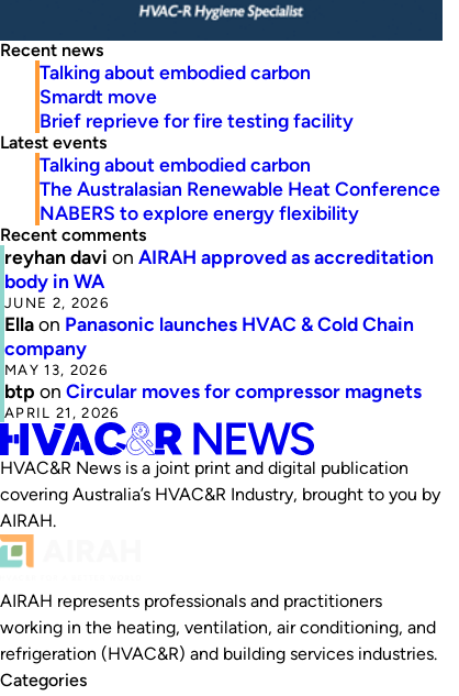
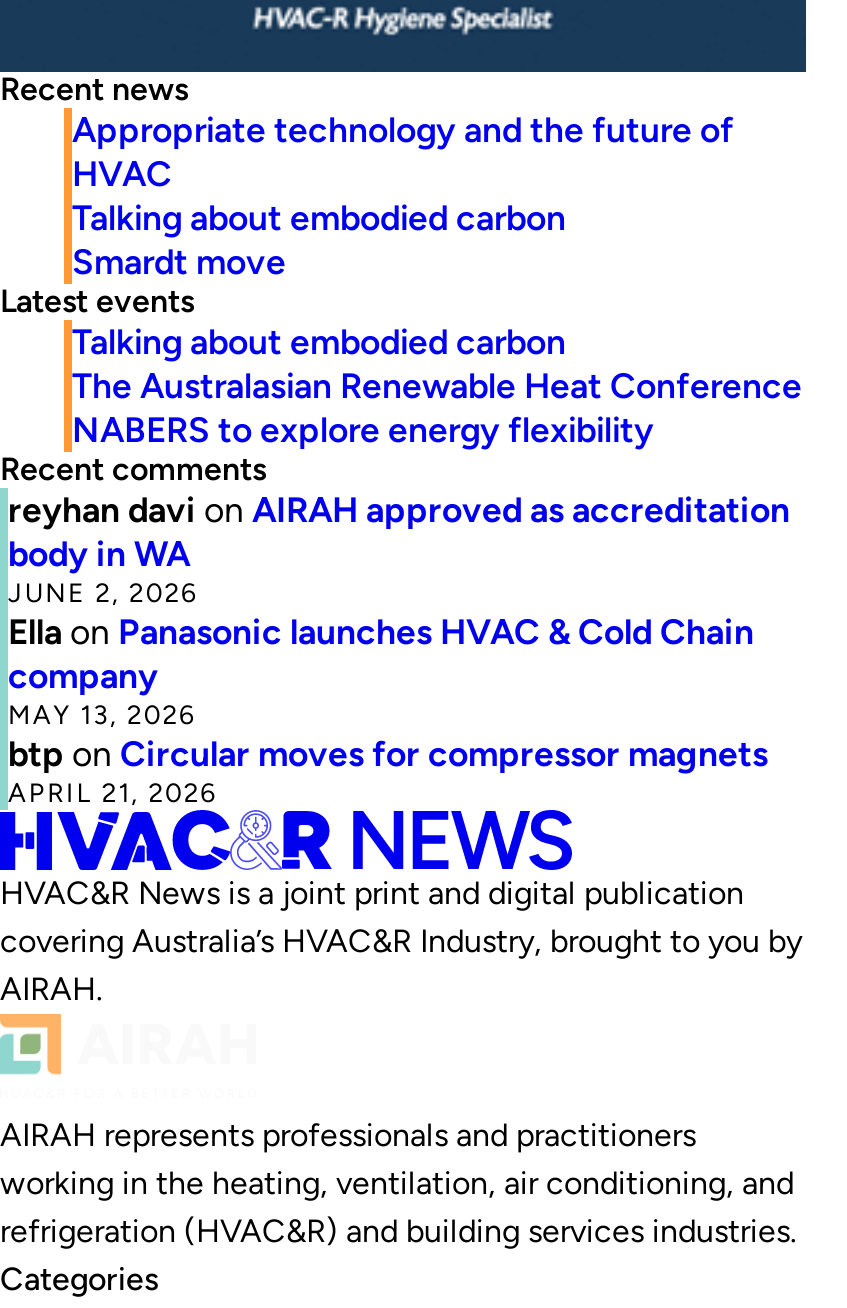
+ Appropriate technology and the future of
+ HVAC

moved down: Talking about embodied carbon | Smardt move

- Brief reprieve for fire testing facility
